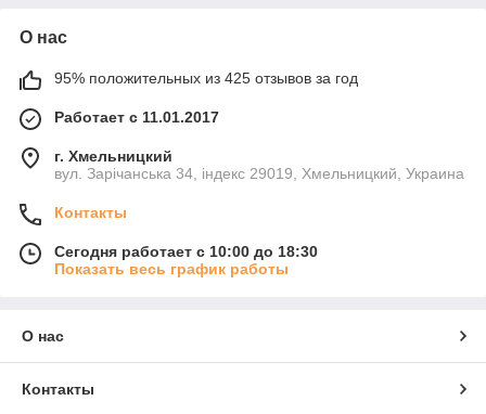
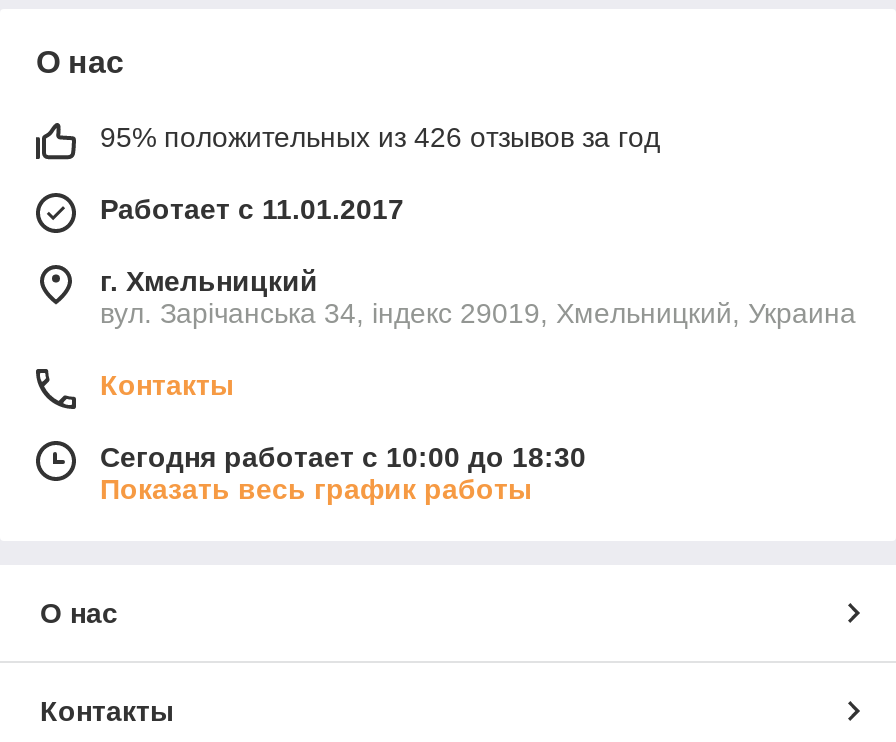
- 95% положительных из 425 отзывов за год
+ 95% положительных из 426 отзывов за год
